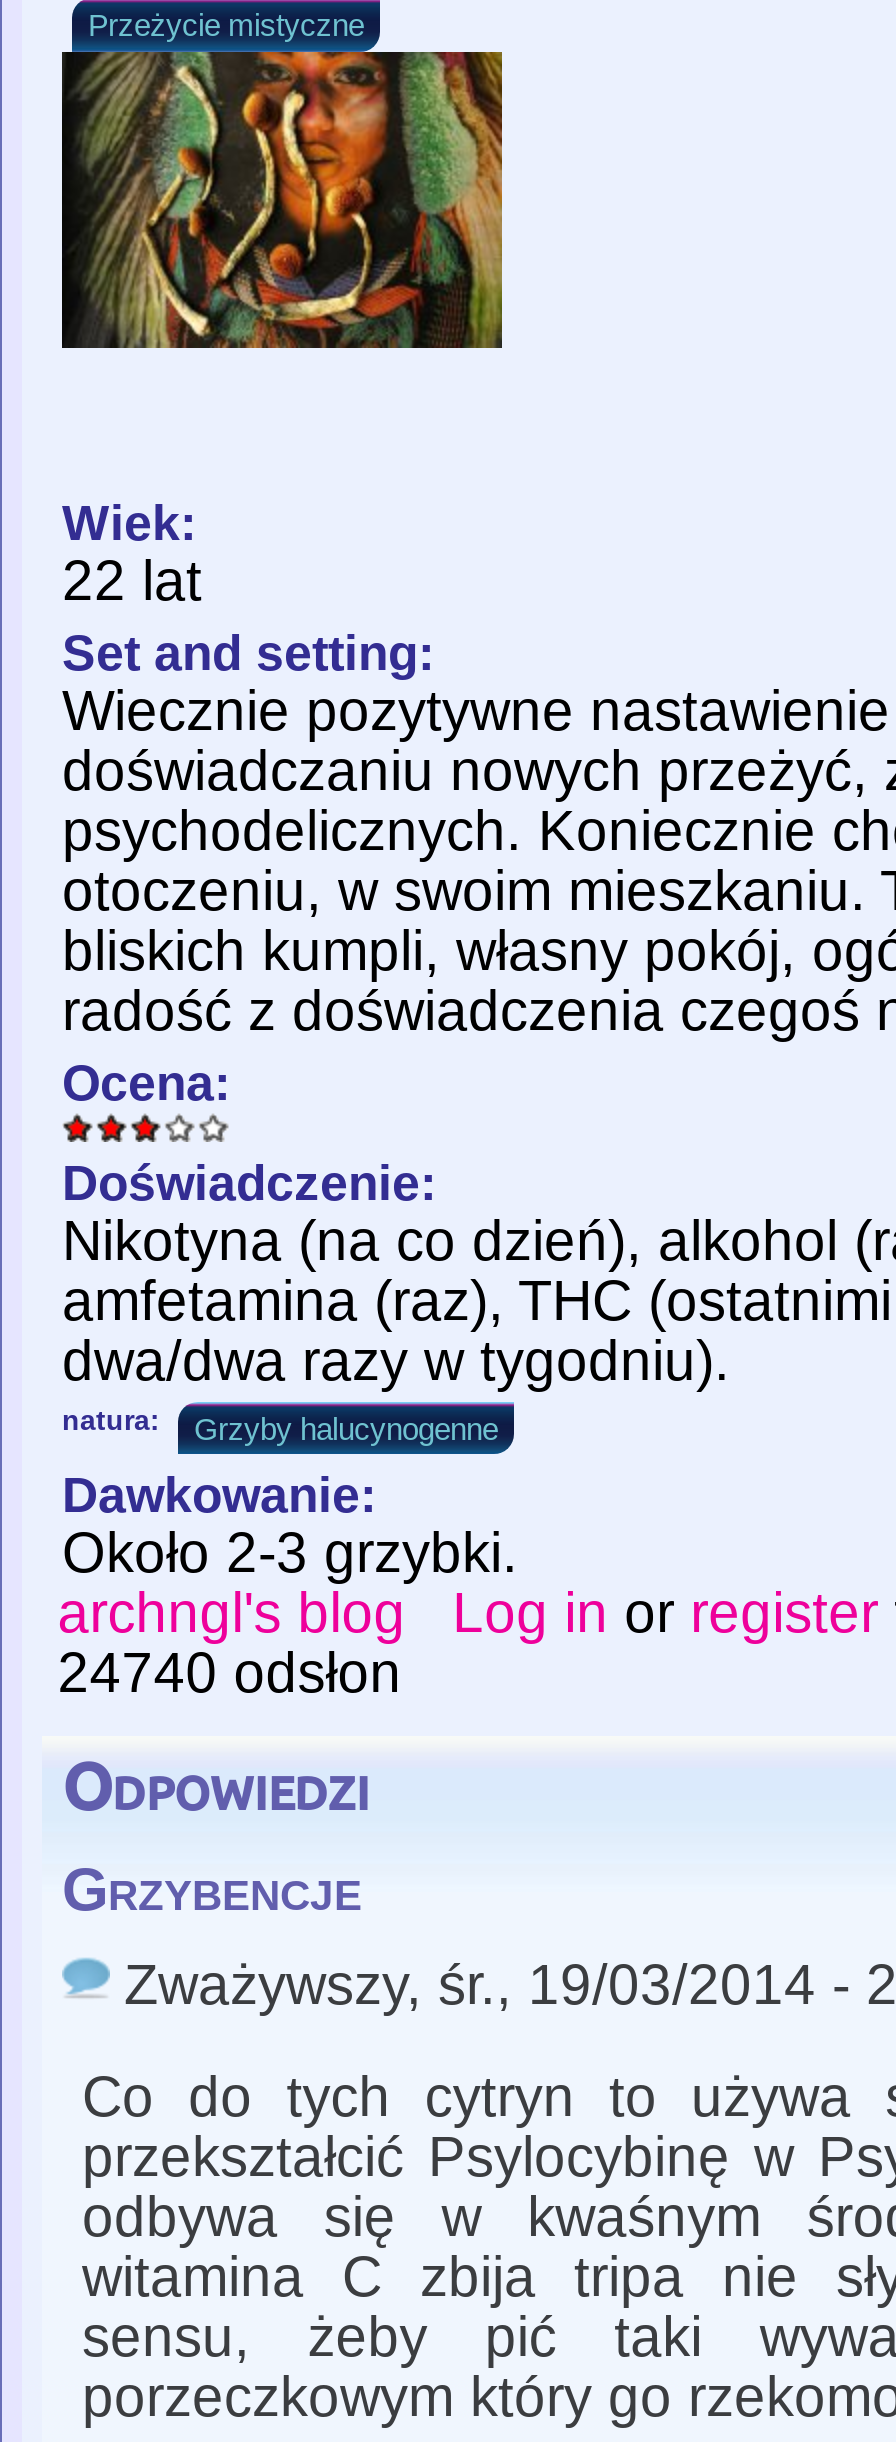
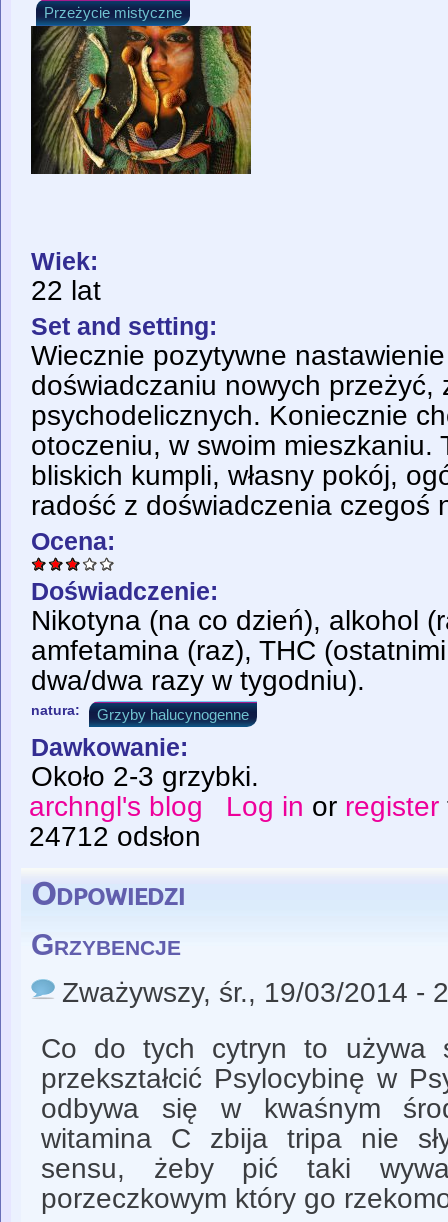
- 24740 odsłon
+ 24712 odsłon
